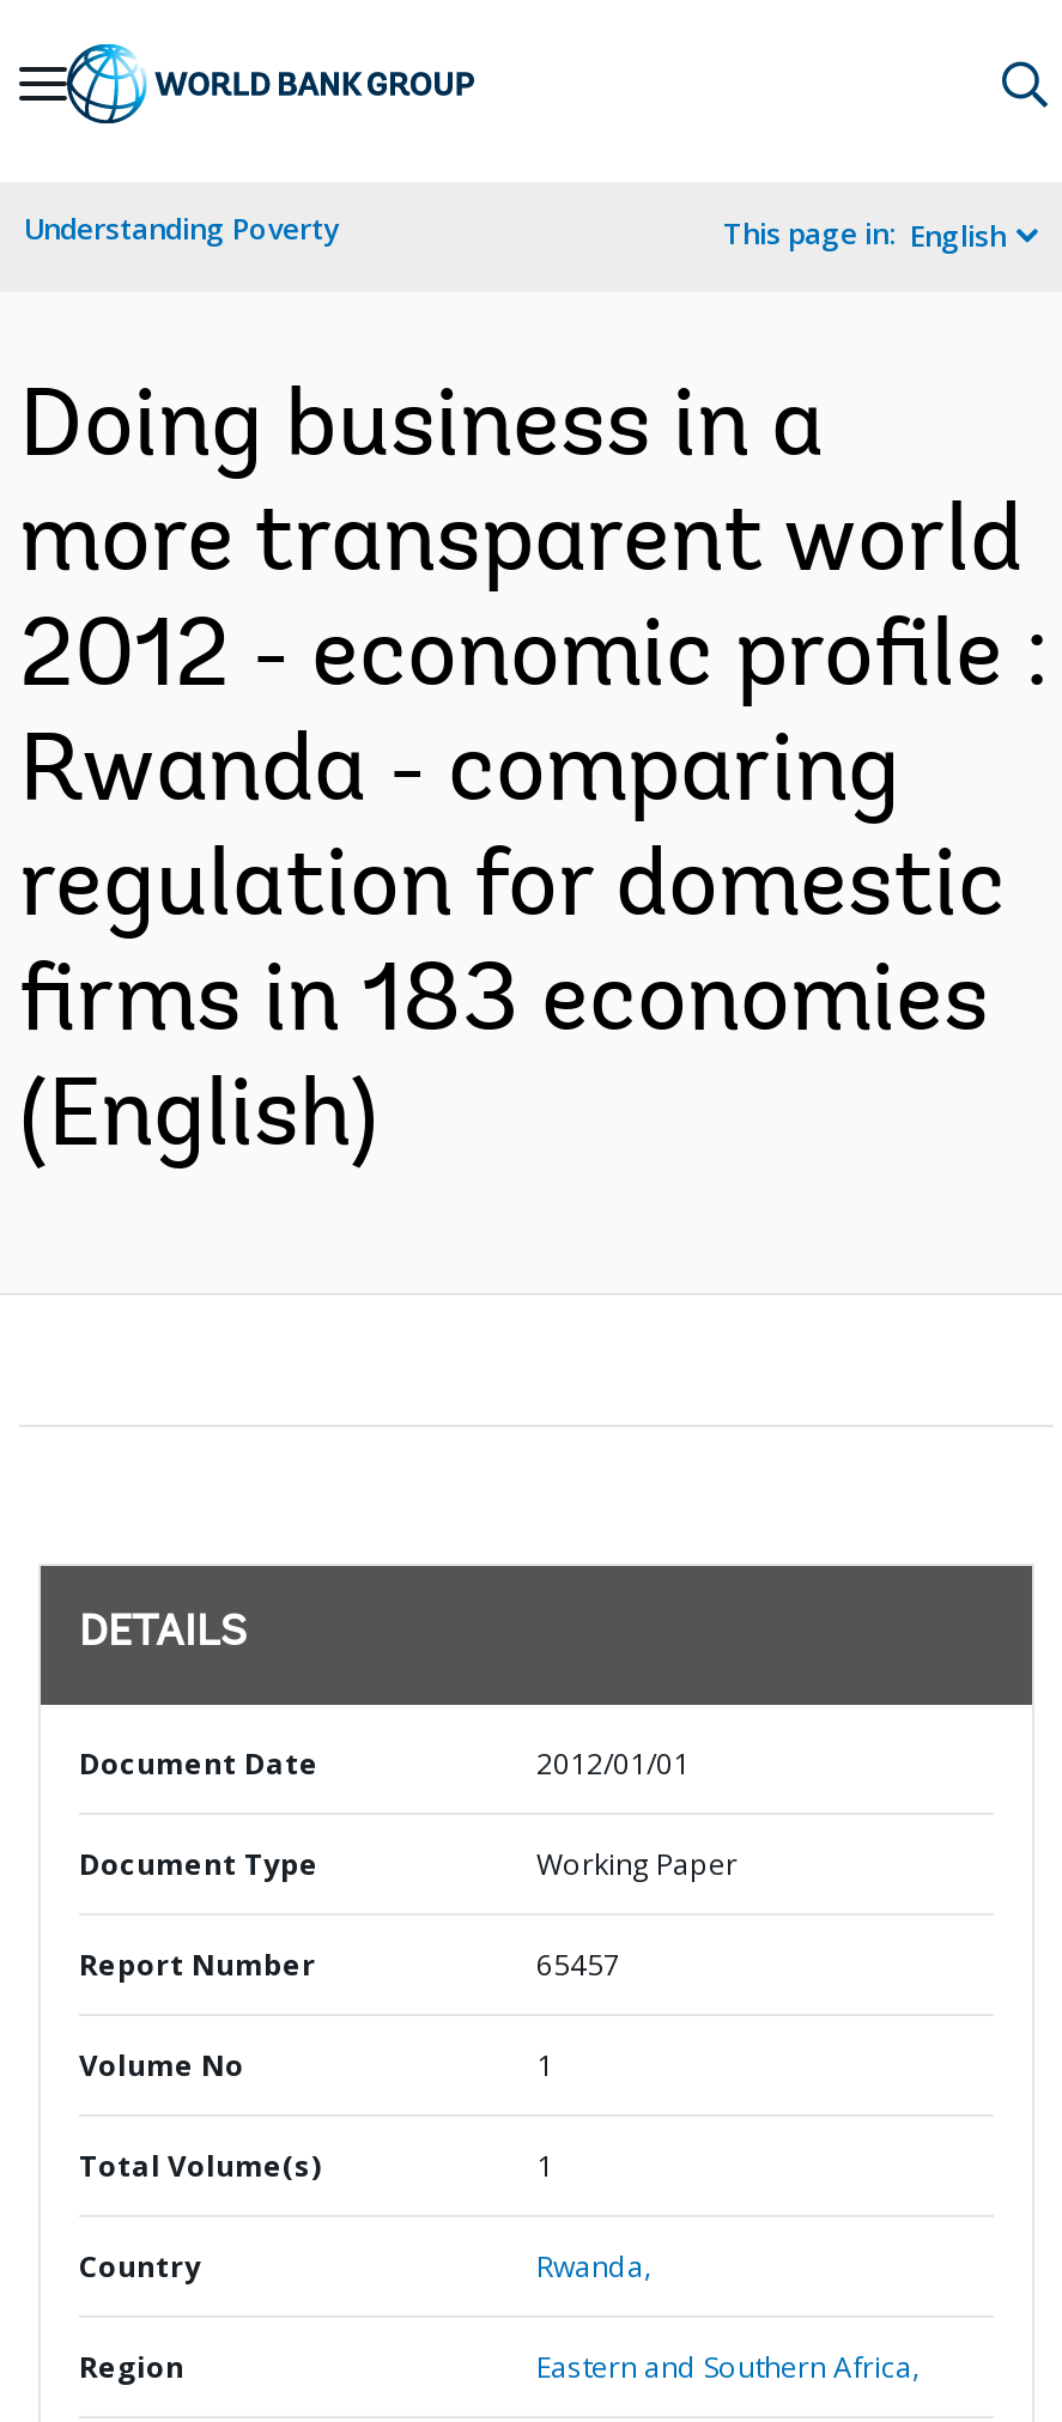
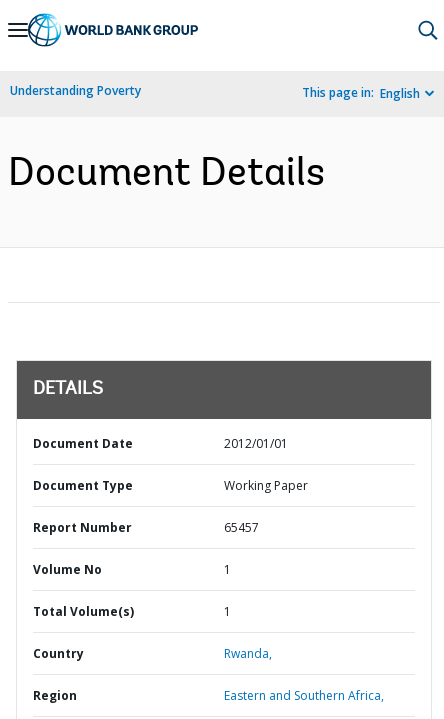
- Doing business in a
- more transparent world
- 2012 - economic profile :
- Rwanda - comparing
- regulation for domestic
- firms in 183 economies
- (English)
+ Document Details
